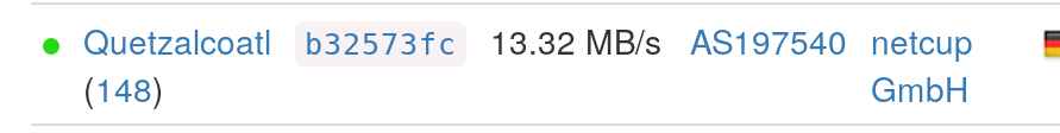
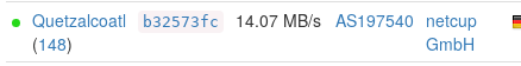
- Quetzalcoatl b32573fc 13.32 MB/s AS197540 netcup
+ Quetzalcoatl b32573fc 14.07 MB/s AS197540 netcup
